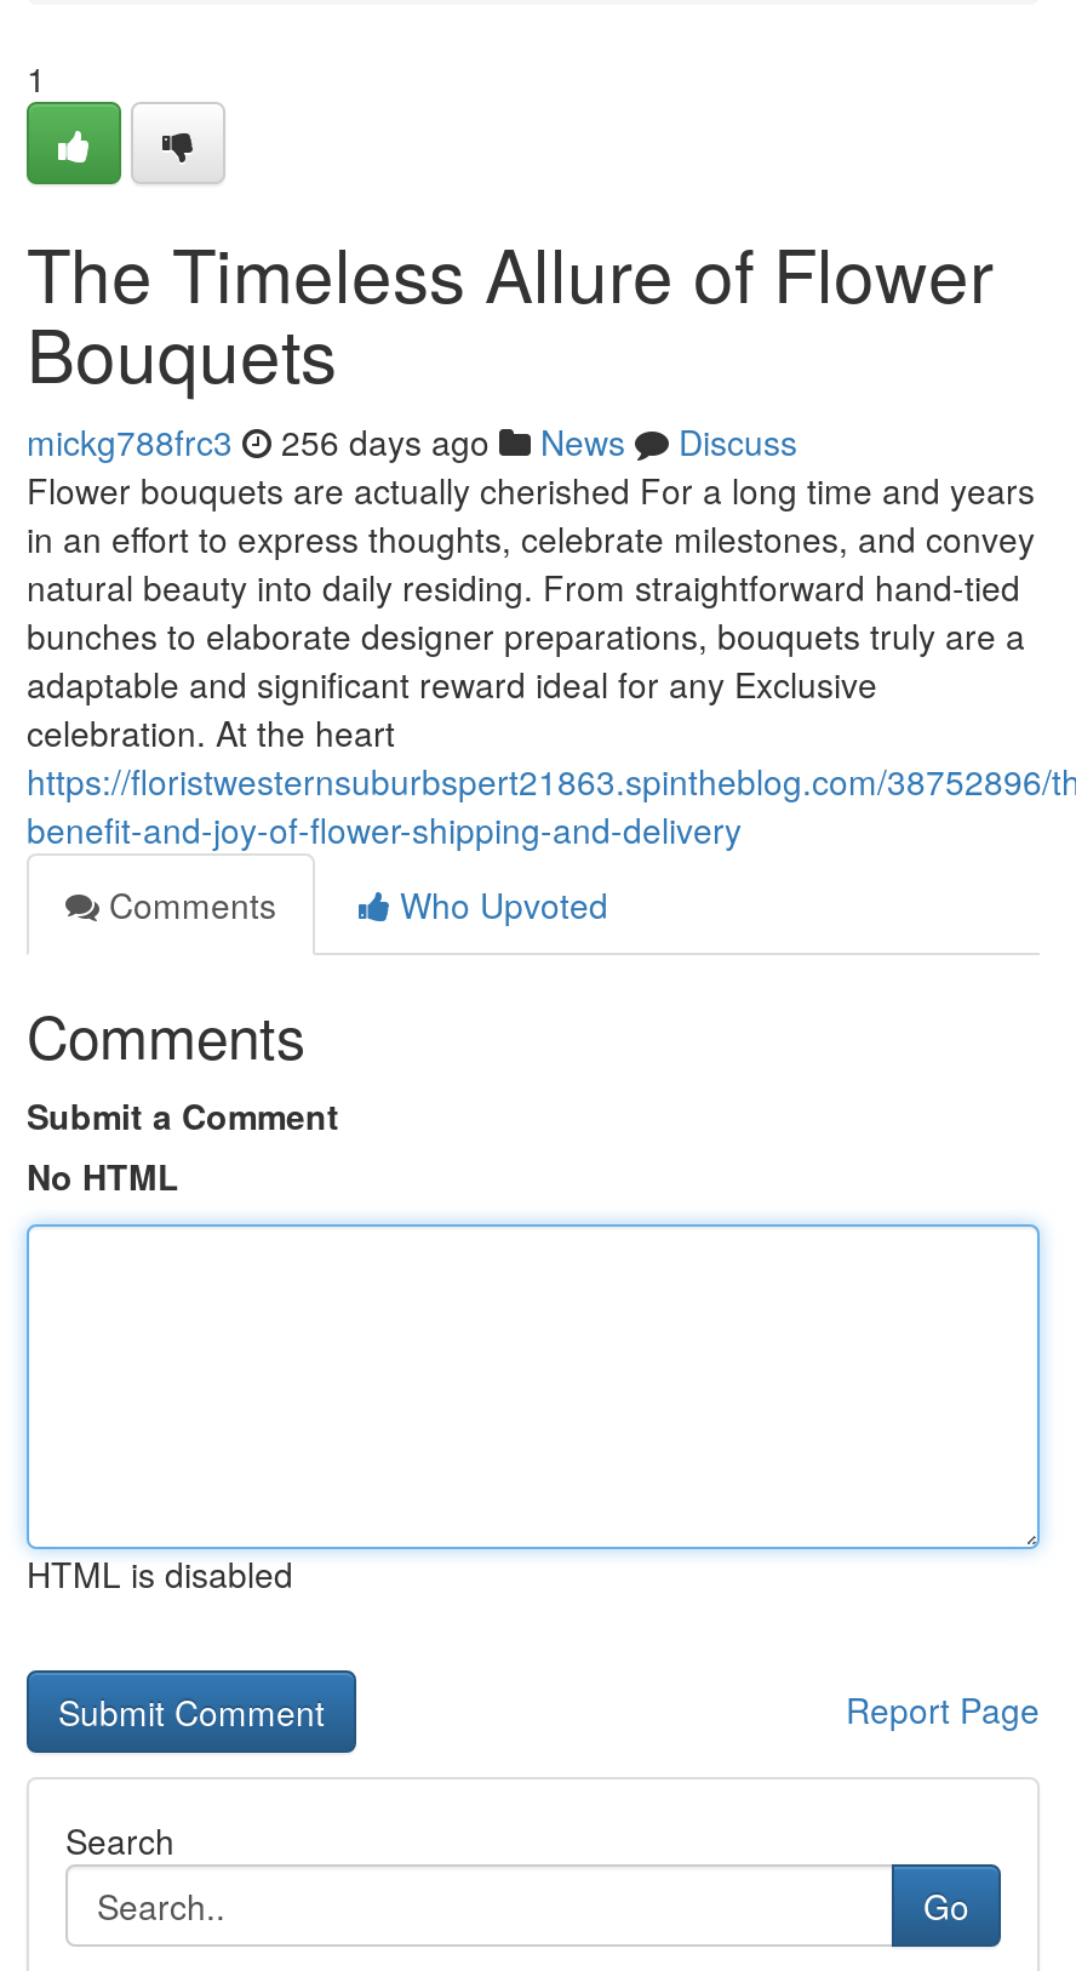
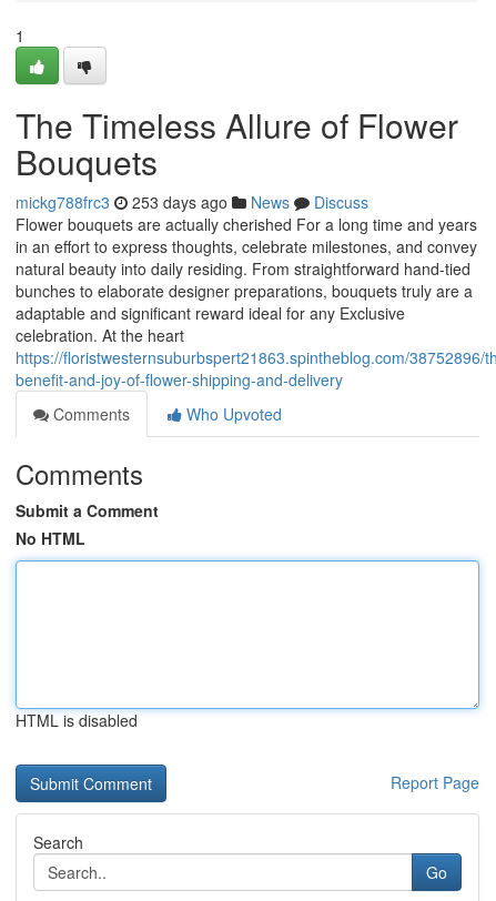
- mickg788frc3 256 days ago News Discuss
+ mickg788frc3 253 days ago News Discuss
